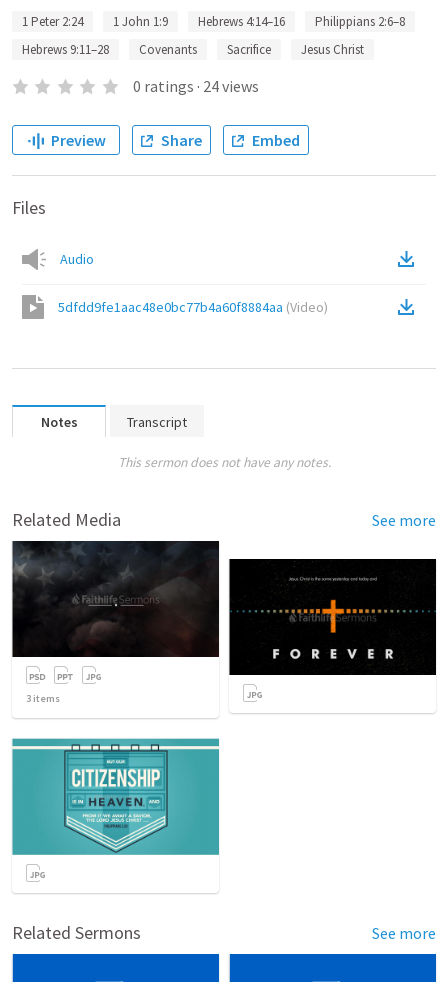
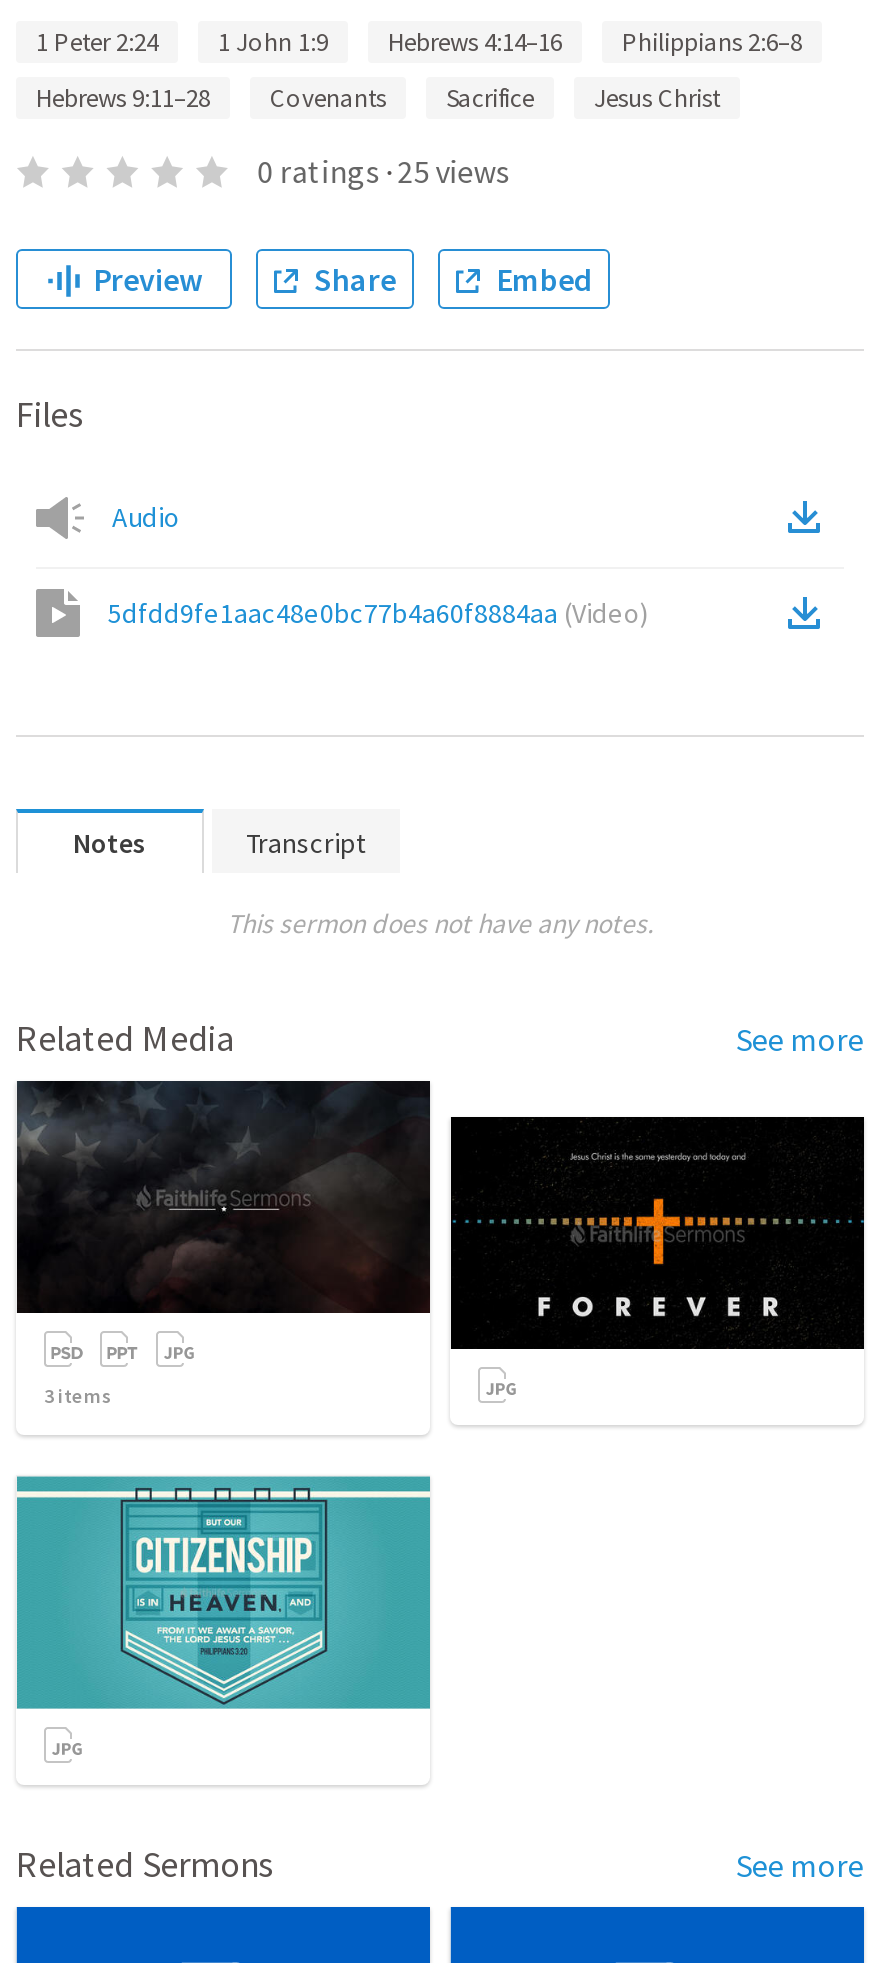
- 0 ratings · 24 views
+ 0 ratings · 25 views
